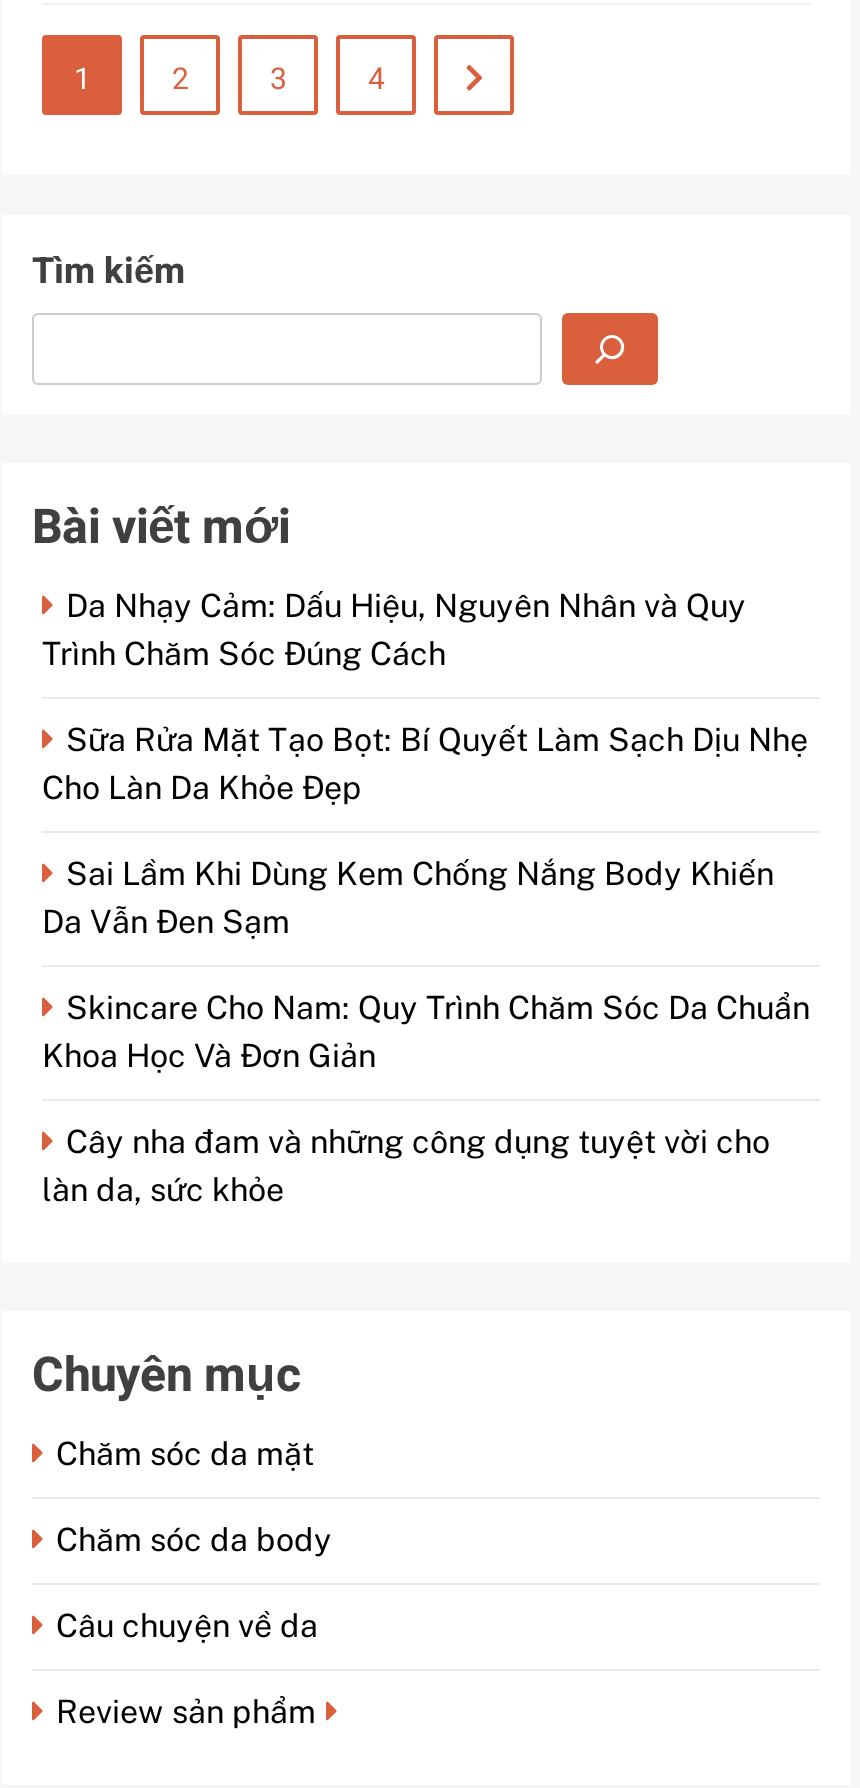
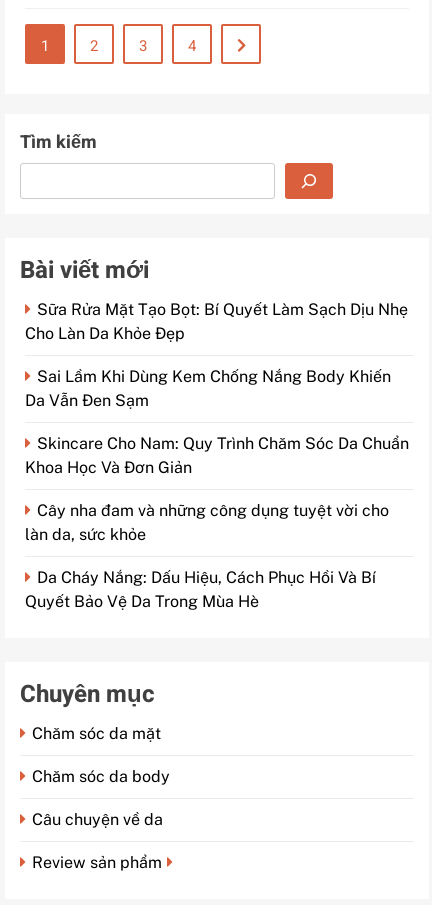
- Da Nhạy Cảm: Dấu Hiệu, Nguyên Nhân và Quy
- Trình Chăm Sóc Đúng Cách

moved up: Sữa Rửa Mặt Tạo Bọt: Bí Quyết Làm Sạch Dịu Nhẹ | Cho Làn Da Khỏe Đẹp | Sai Lầm Khi Dùng Kem Chống Nắng Body Khiến | Da Vẫn Đen Sạm | Skincare Cho Nam: Quy Trình Chăm Sóc Da Chuẩn | Khoa Học Và Đơn Giản | Cây nha đam và những công dụng tuyệt vời cho | làn da, sức khỏe

+ Da Cháy Nắng: Dấu Hiệu, Cách Phục Hồi Và Bí
+ Quyết Bảo Vệ Da Trong Mùa Hè
